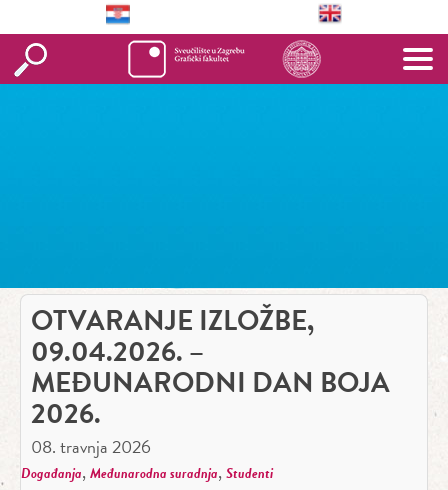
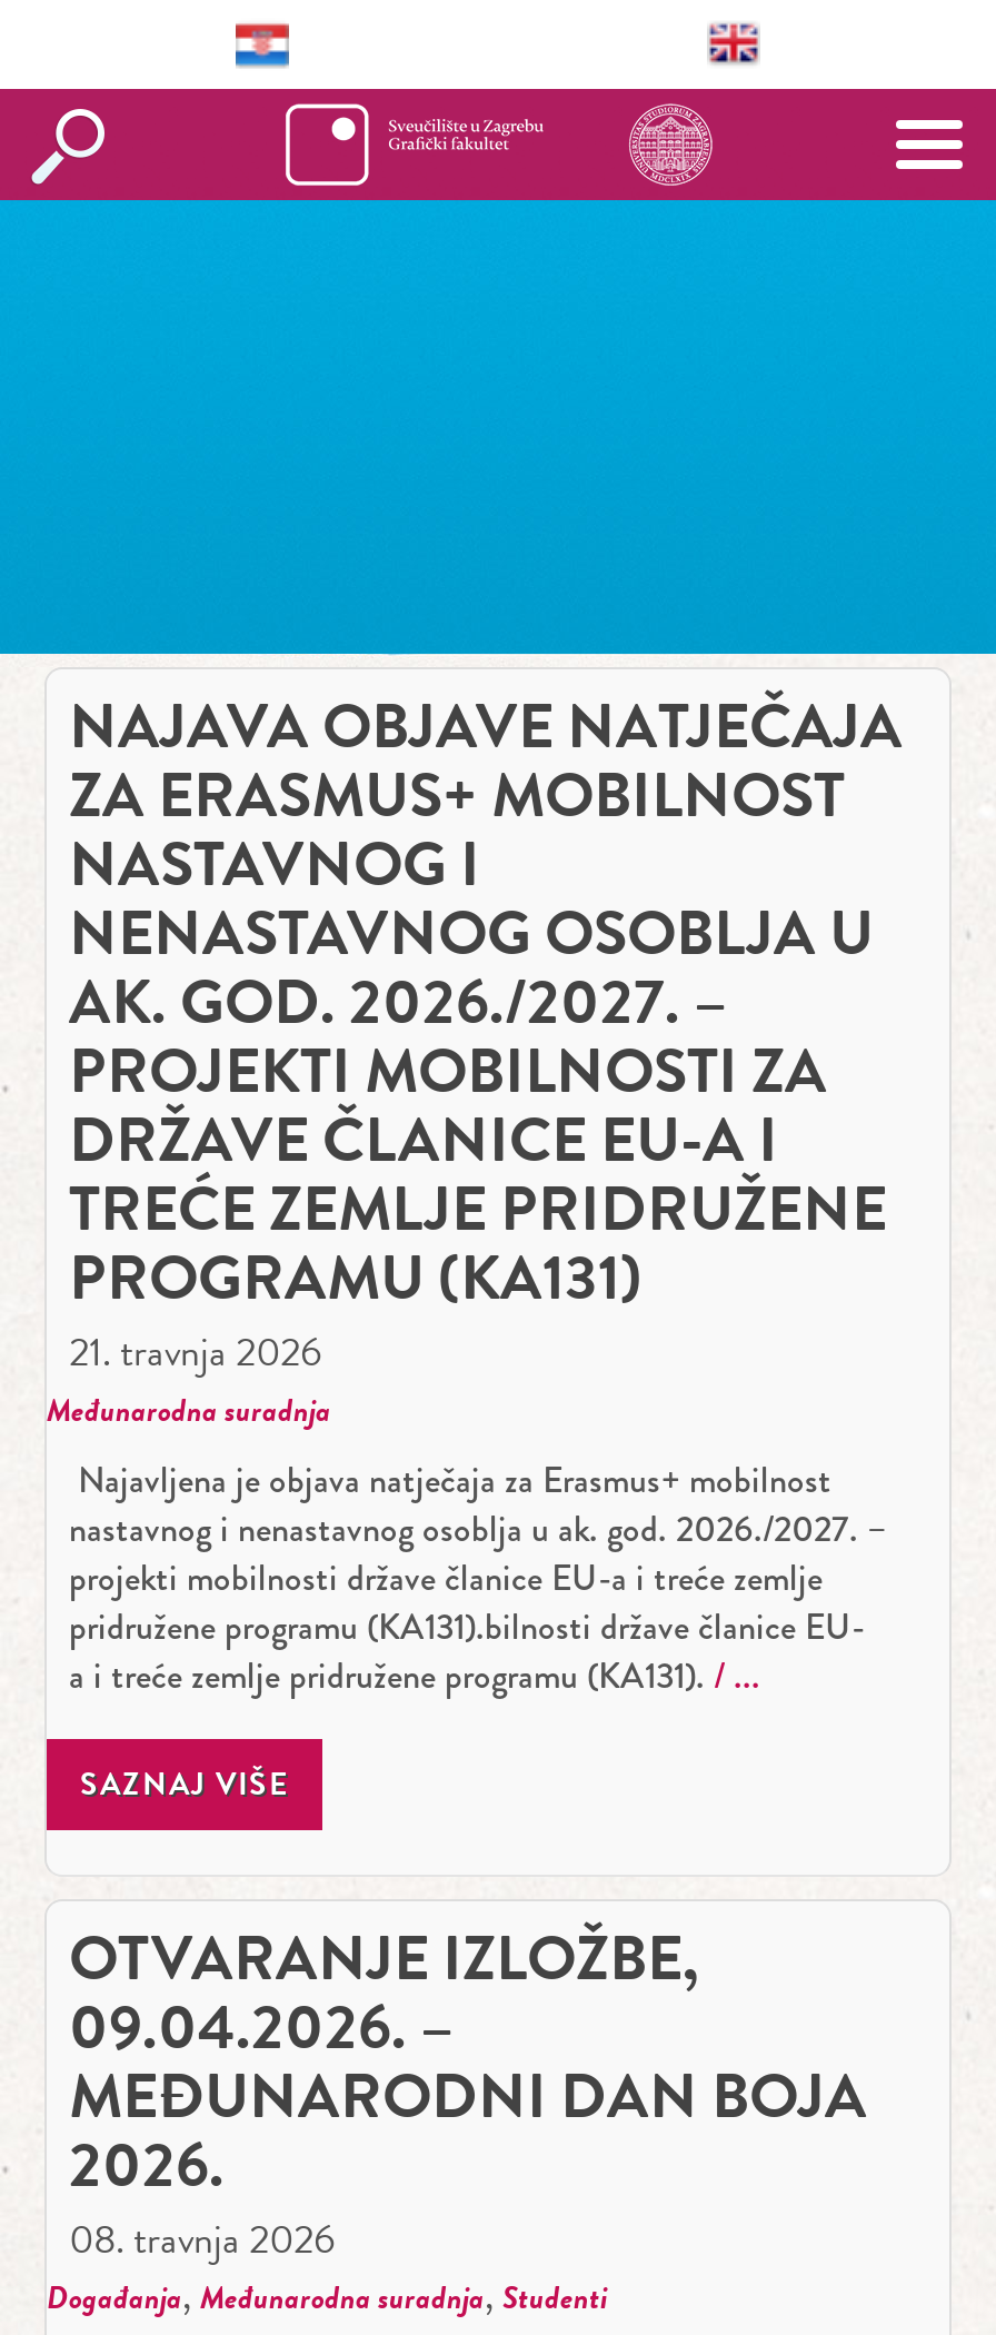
+ NAJAVA OBJAVE NATJEČAJA
+ ZA ERASMUS+ MOBILNOST
+ NASTAVNOG I
+ NENASTAVNOG OSOBLJA U
+ AK. GOD. 2026./2027. –
+ PROJEKTI MOBILNOSTI ZA
+ DRŽAVE ČLANICE EU-A I
+ TREĆE ZEMLJE PRIDRUŽENE
+ PROGRAMU (KA131)
+ 21. travnja 2026
+ Međunarodna suradnja
+ Najavljena je objava natječaja za Erasmus+ mobilnost
+ nastavnog i nenastavnog osoblja u ak. god. 2026./2027. –
+ projekti mobilnosti države članice EU-a i treće zemlje
+ pridružene programu (KA131).bilnosti države članice EU-
+ a i treće zemlje pridružene programu (KA131).
+ SAZNAJ VIŠE
